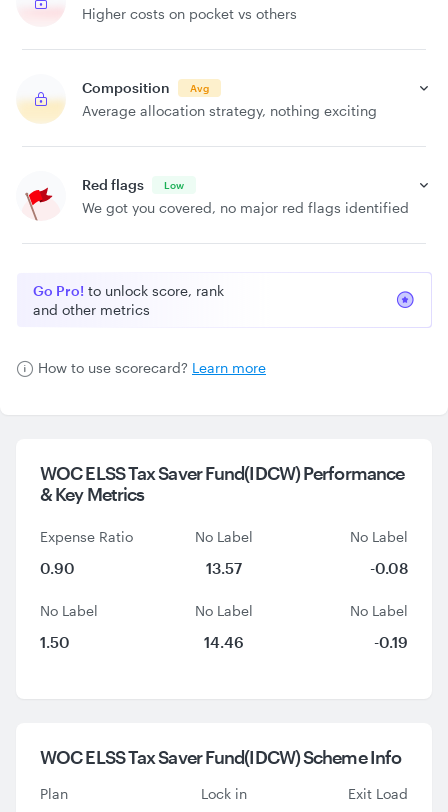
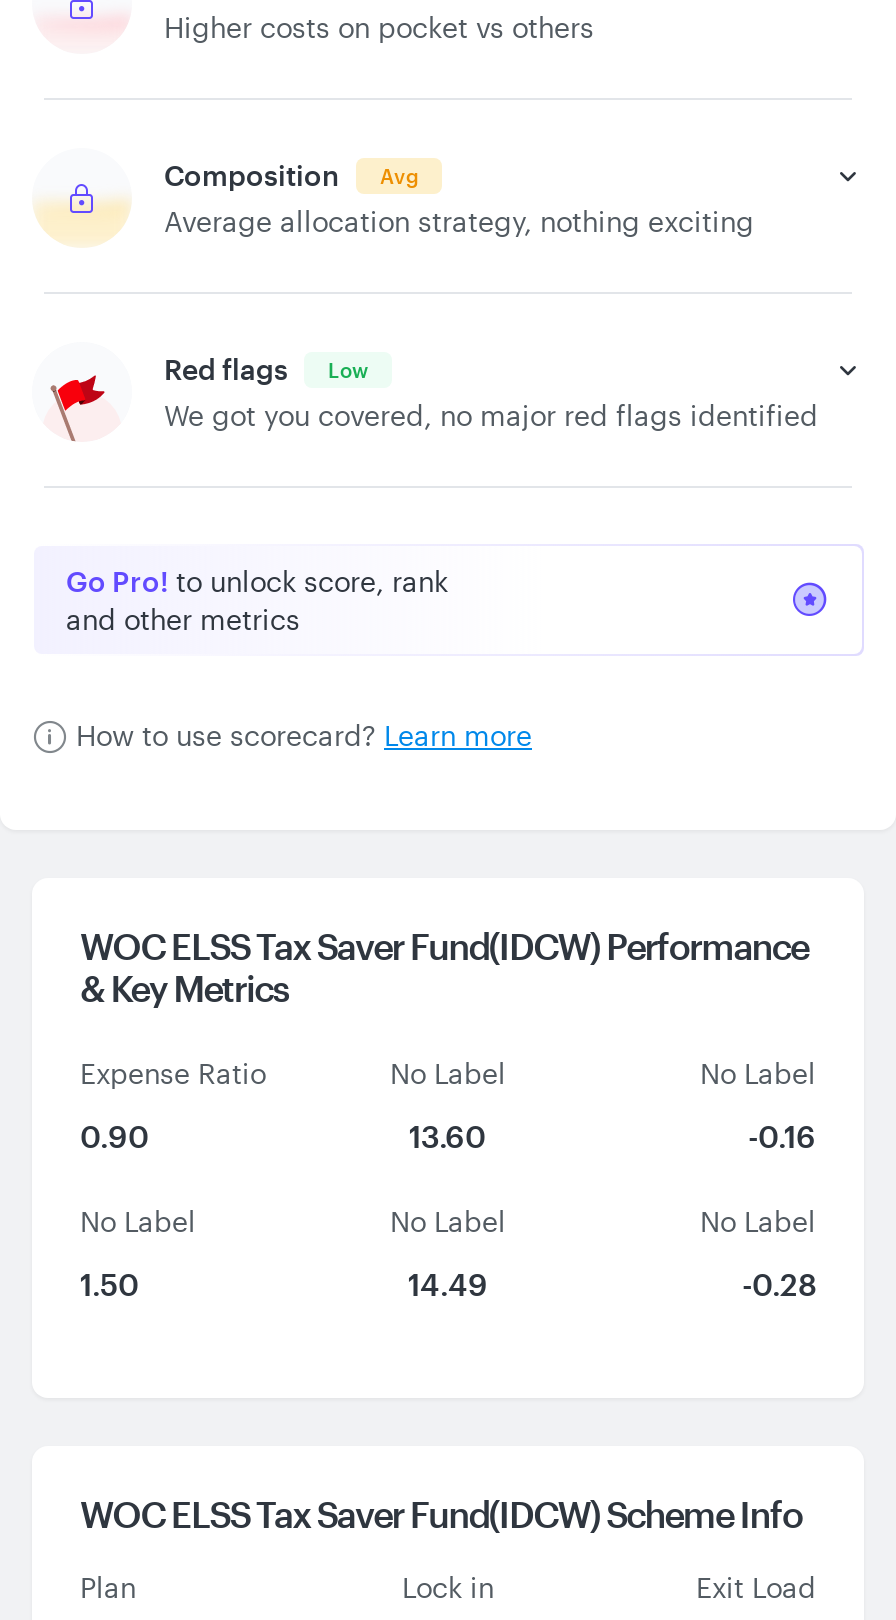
- 13.57
+ 13.60

- -0.08
+ -0.16

- 14.46
+ 14.49

- -0.19
+ -0.28
